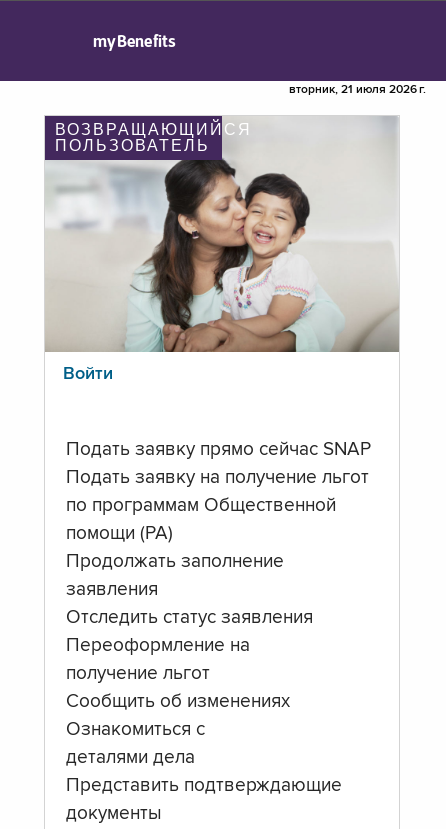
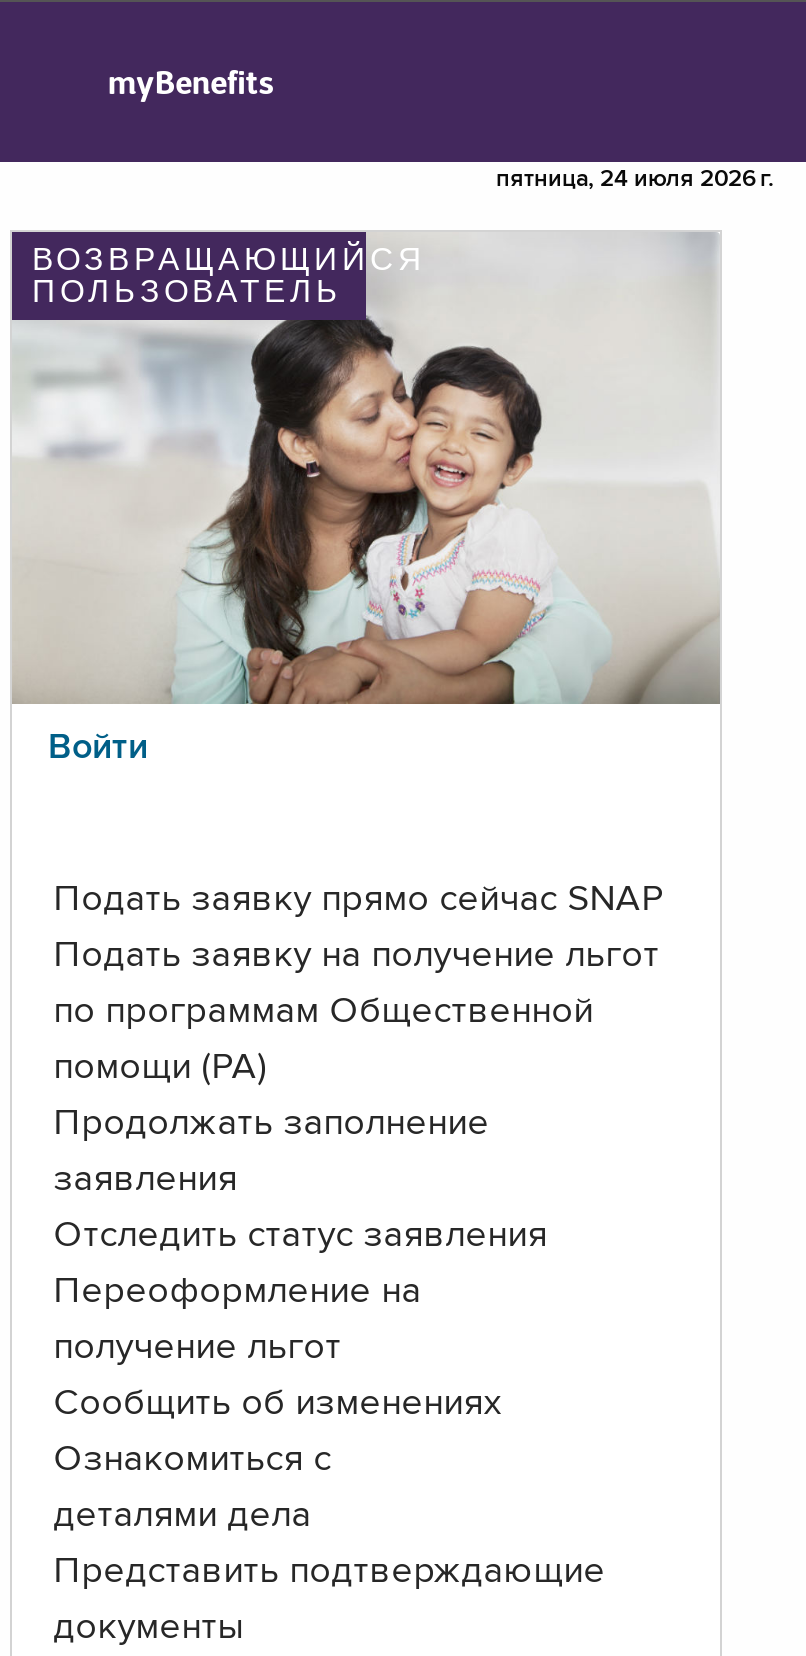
- вторник, 21 июля 2026 г.
+ пятница, 24 июля 2026 г.
